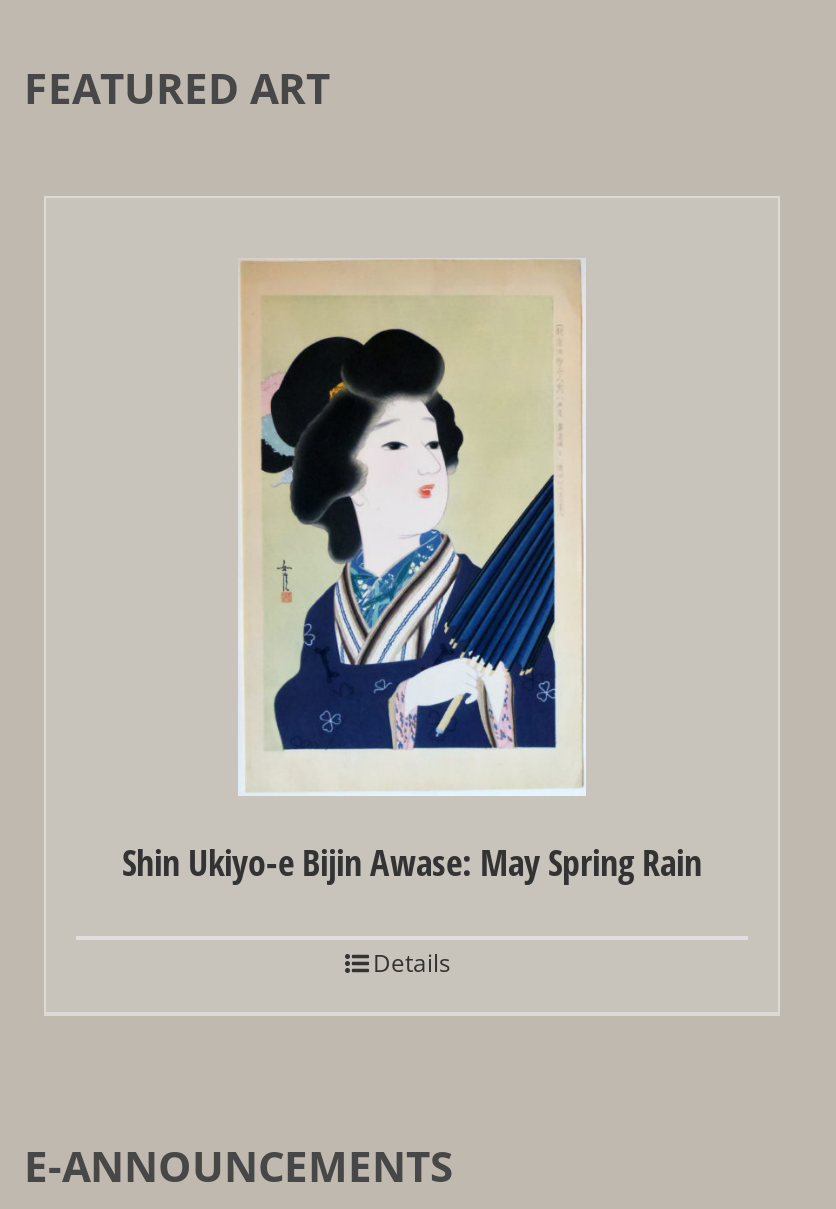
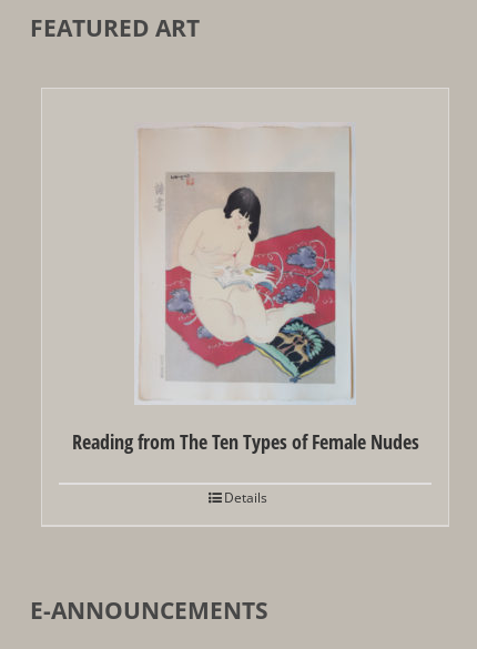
- [image]
- Shin Ukiyo-e Bijin Awase: May Spring Rain
+ [image]
+ Reading from The Ten Types of Female Nudes
